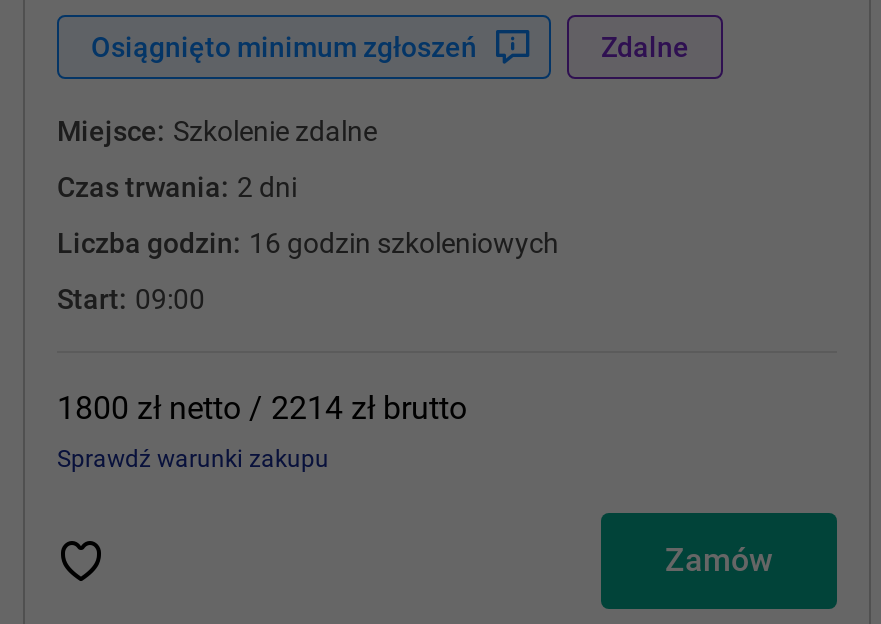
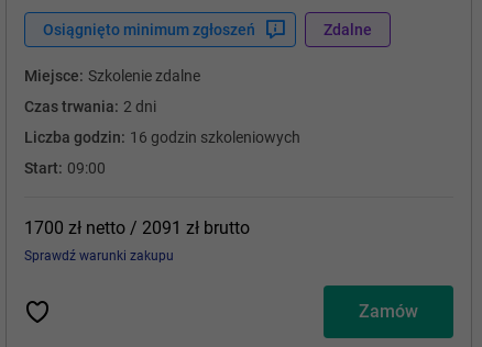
- 1800 zł netto / 2214 zł brutto
+ 1700 zł netto / 2091 zł brutto
